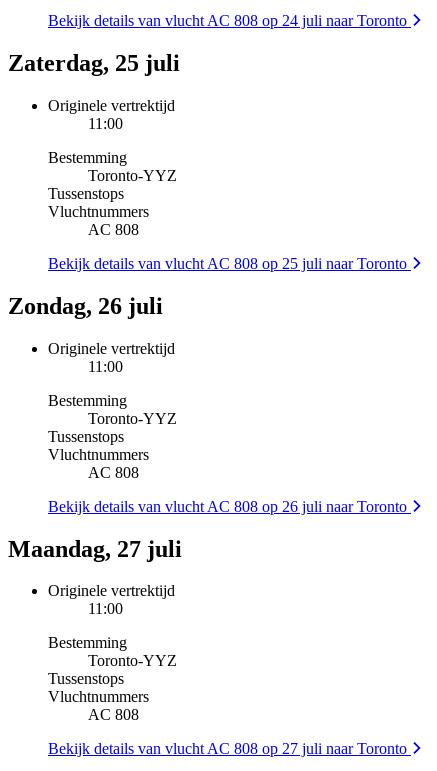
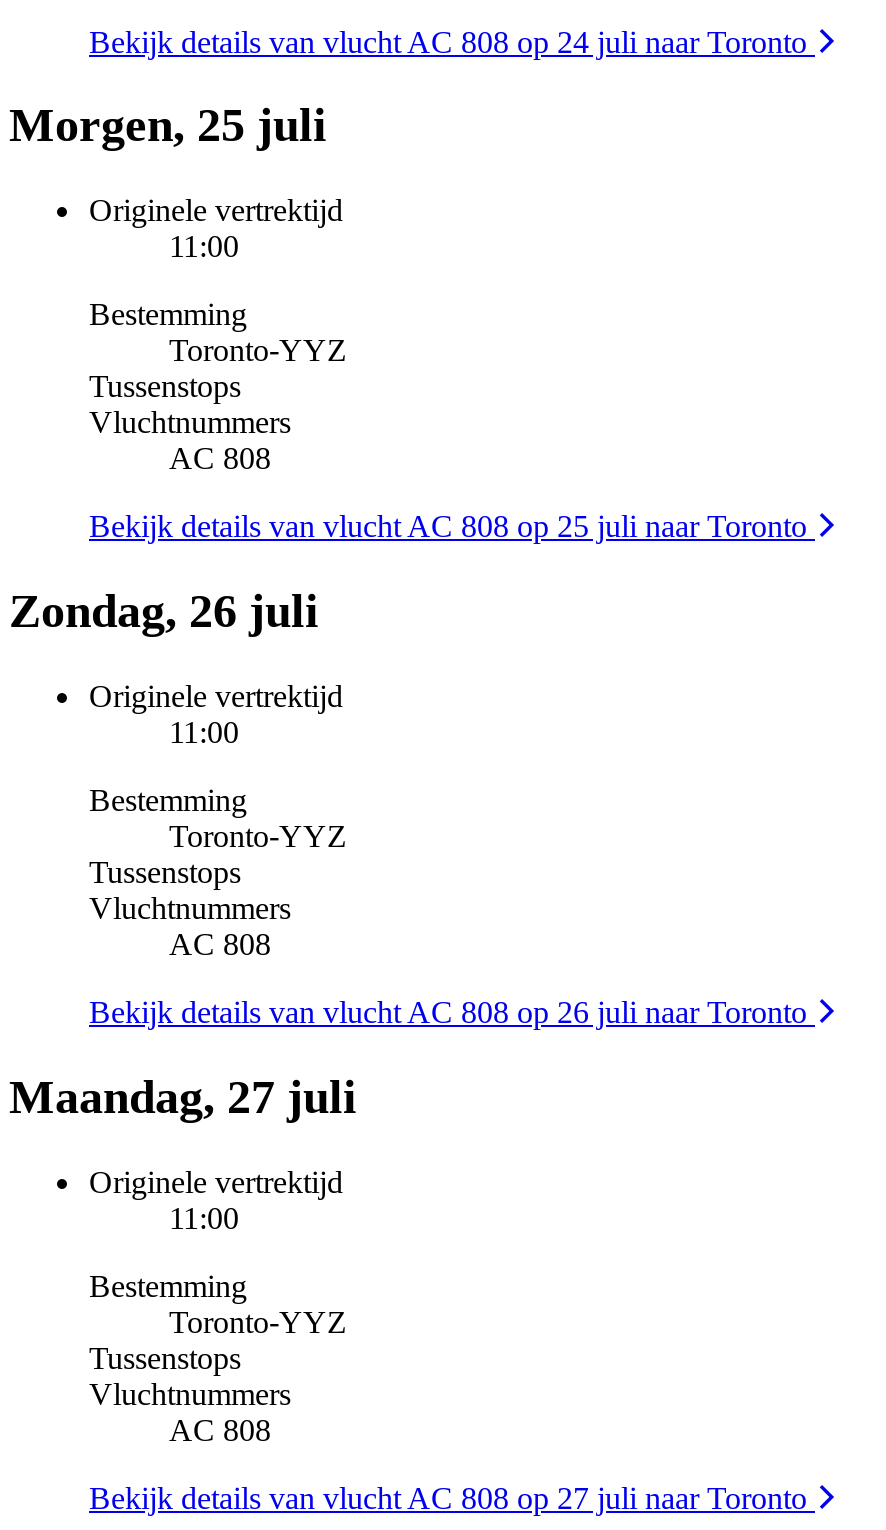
- Zaterdag, 25 juli
+ Morgen, 25 juli
